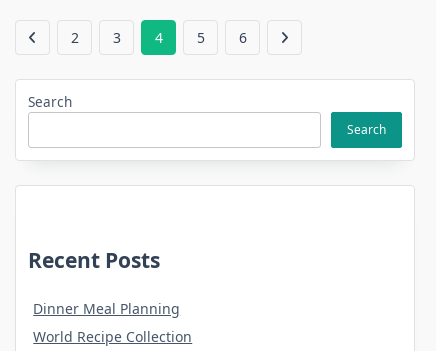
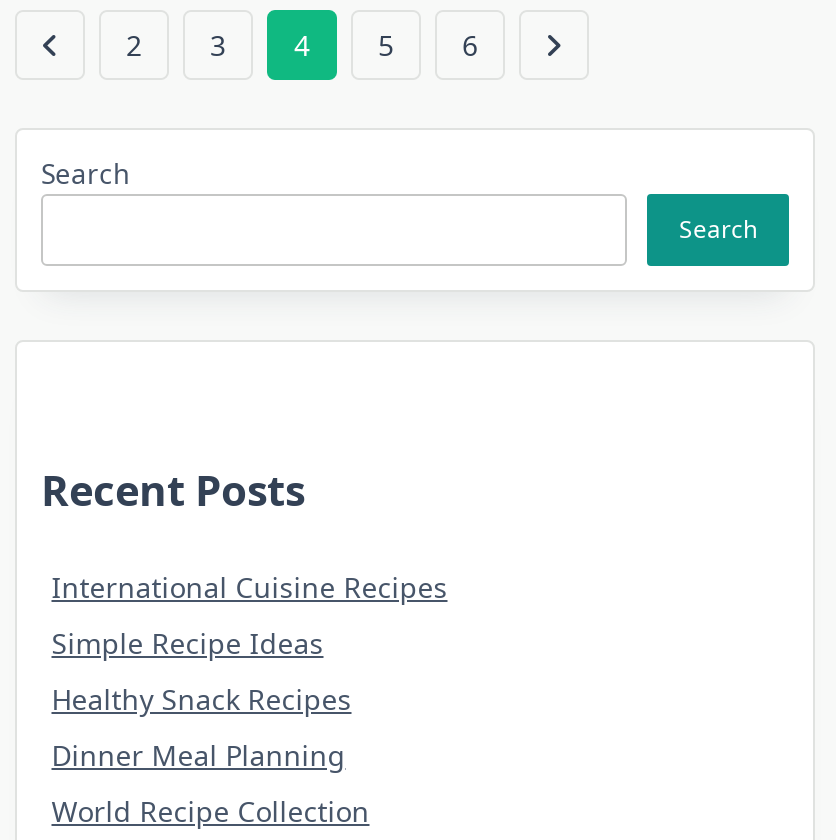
+ International Cuisine Recipes
+ Simple Recipe Ideas
+ Healthy Snack Recipes
